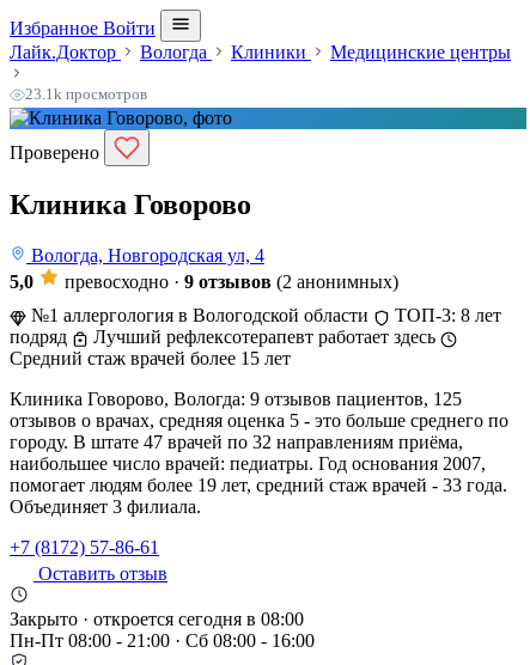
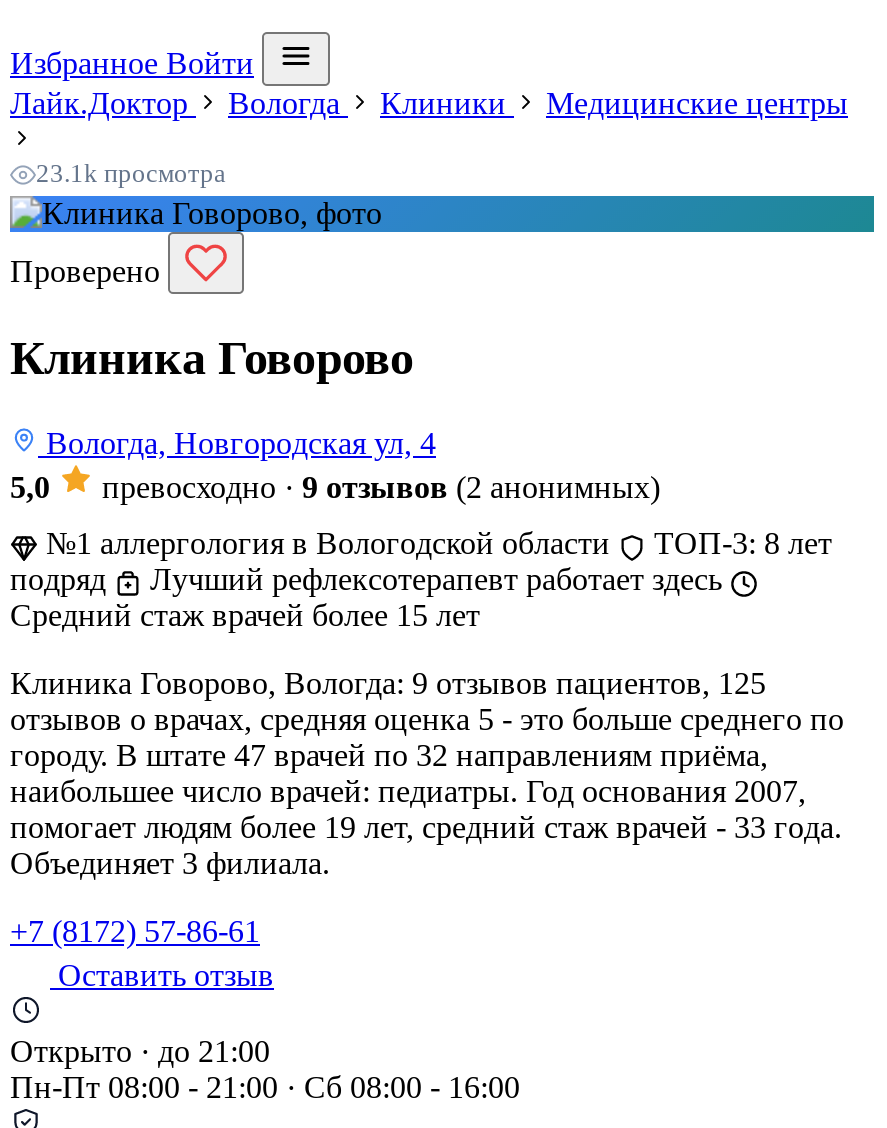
- 23.1k просмотров
+ 23.1k просмотра

- Закрыто · откроется сегодня в 08:00
+ Открыто · до 21:00
